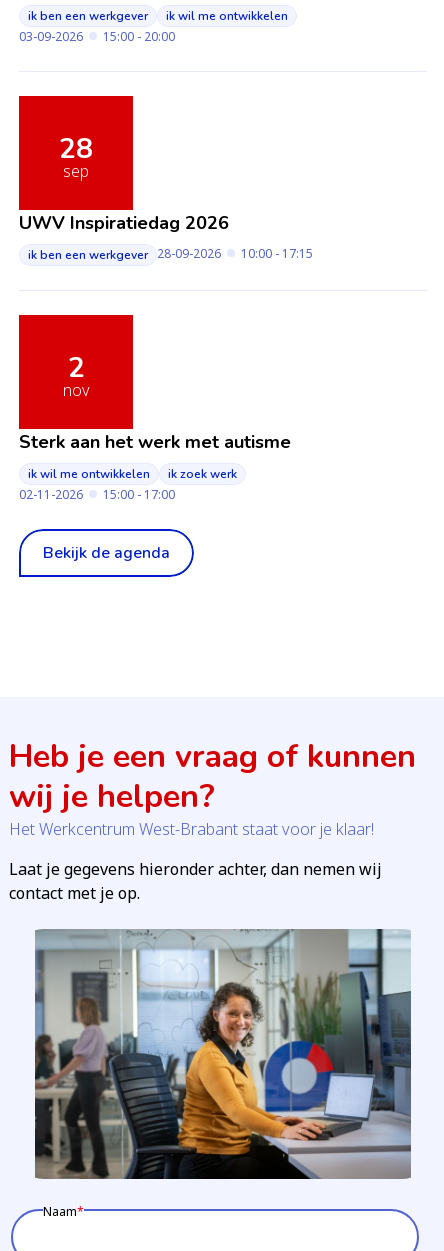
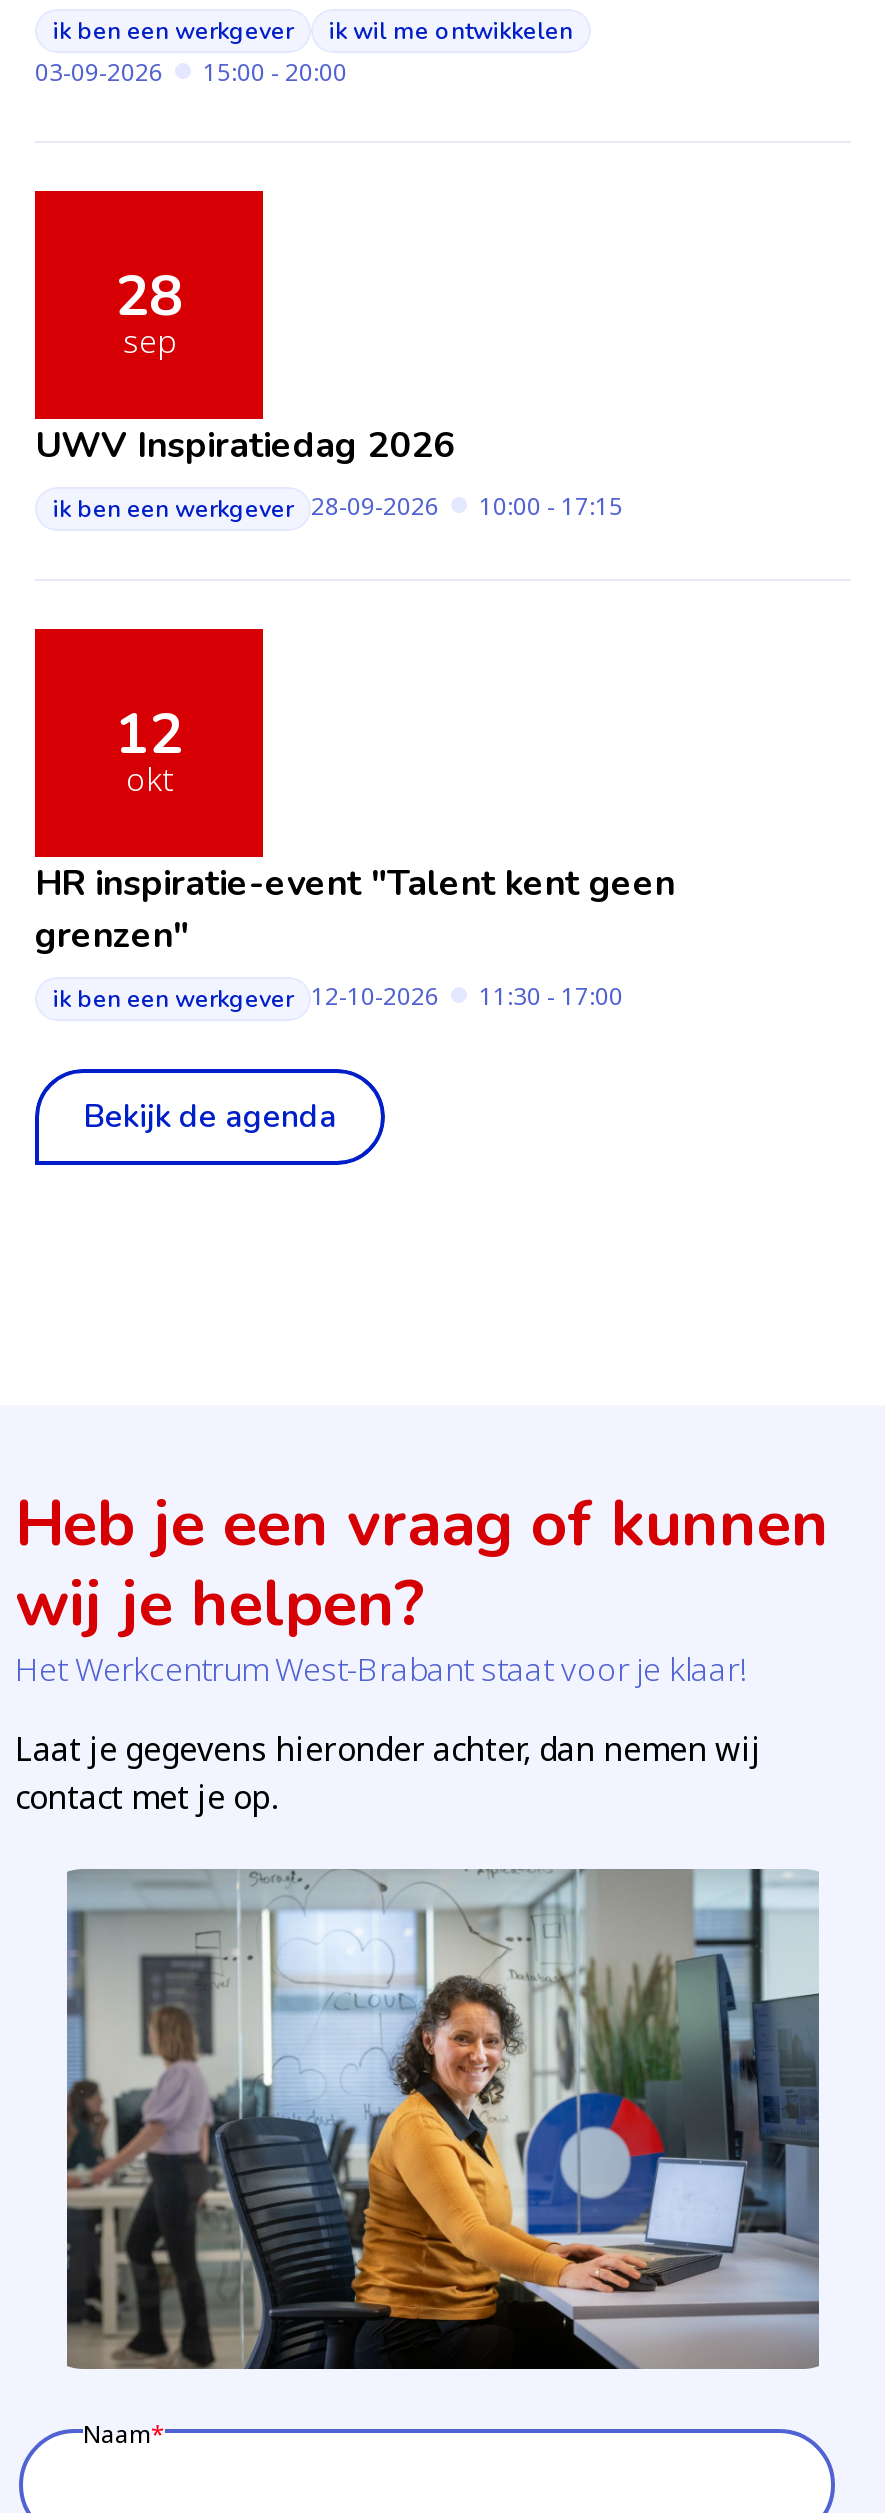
- 2
- nov
- Sterk aan het werk met autisme
- ik wil me ontwikkelen
- ik zoek werk
- 02-11-2026
- 15:00 - 17:00
+ 12
+ okt
+ HR inspiratie-event "Talent kent geen
+ grenzen"
+ ik ben een werkgever 12-10-2026
+ 11:30 - 17:00
